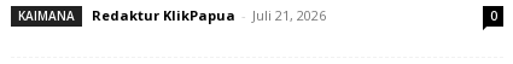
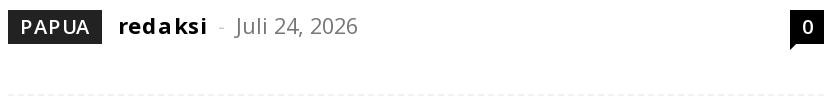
- KAIMANA
- Redaktur KlikPapua - Juli 21, 2026
+ PAPUA
+ redaksi - Juli 24, 2026
